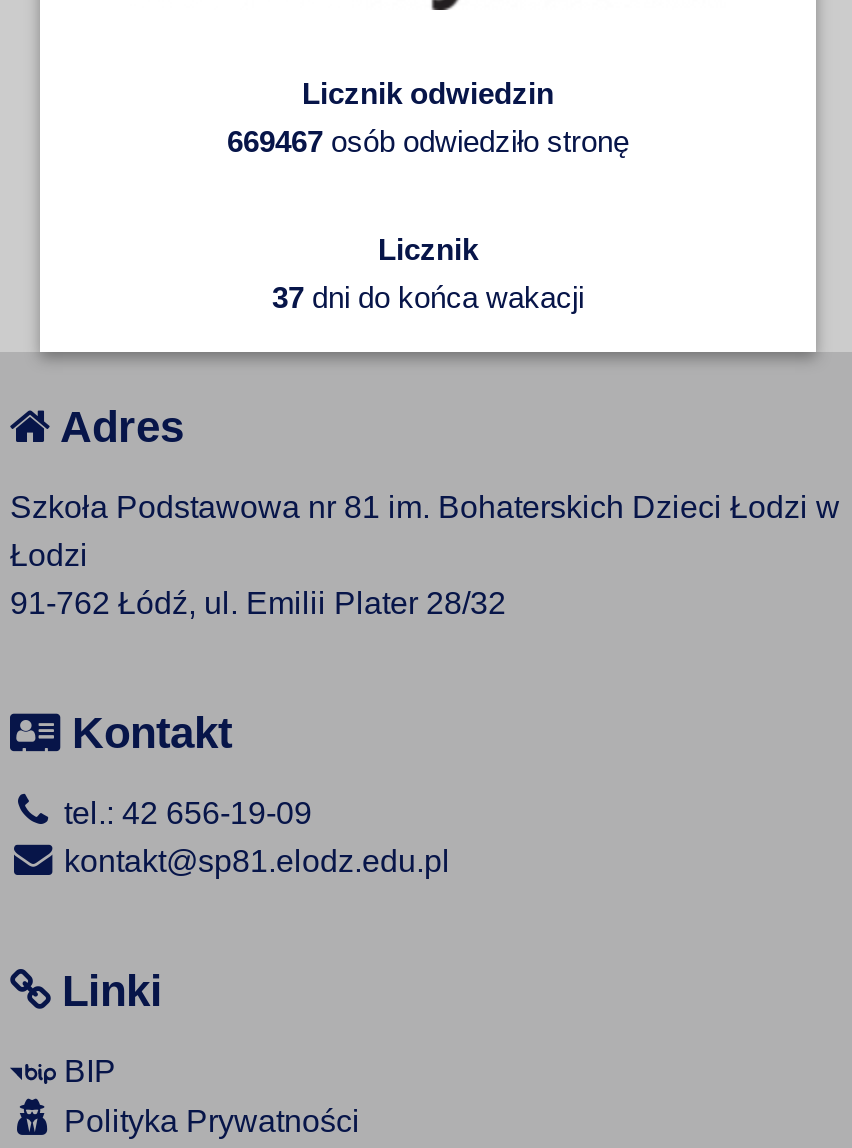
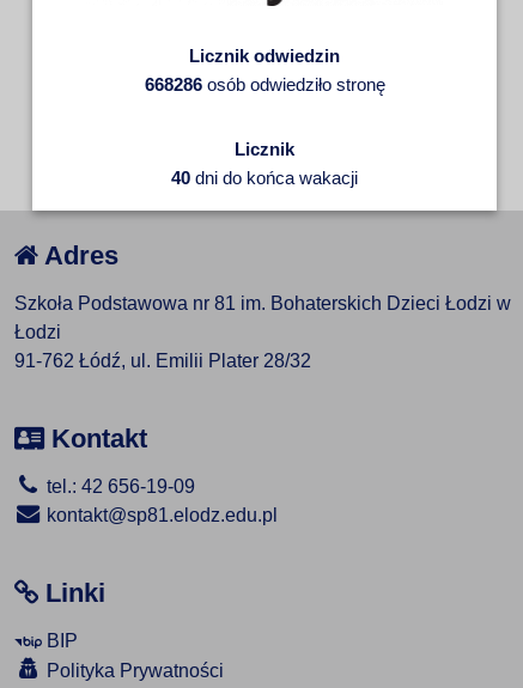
- 669467 osób odwiedziło stronę
+ 668286 osób odwiedziło stronę

- 37 dni do końca wakacji
+ 40 dni do końca wakacji
